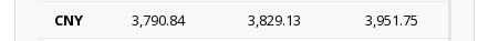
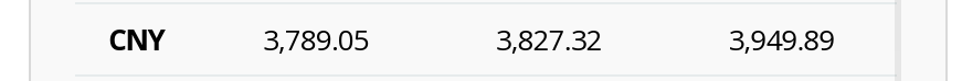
- 3,790.84
+ 3,789.05

- 3,829.13
+ 3,827.32

- 3,951.75
+ 3,949.89
